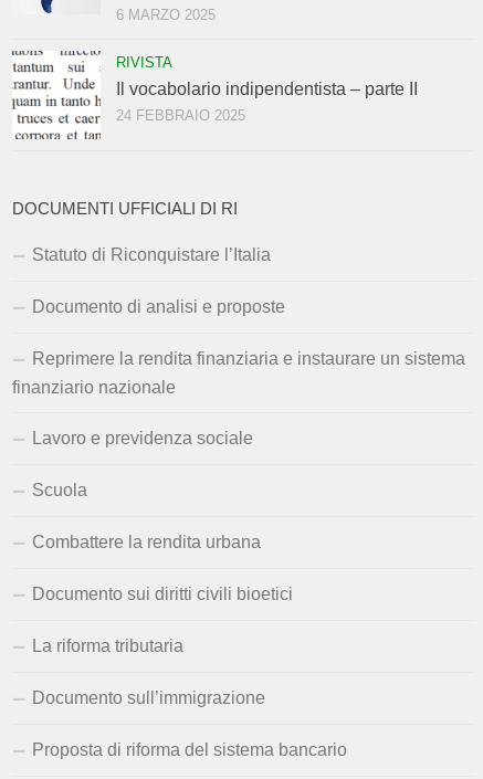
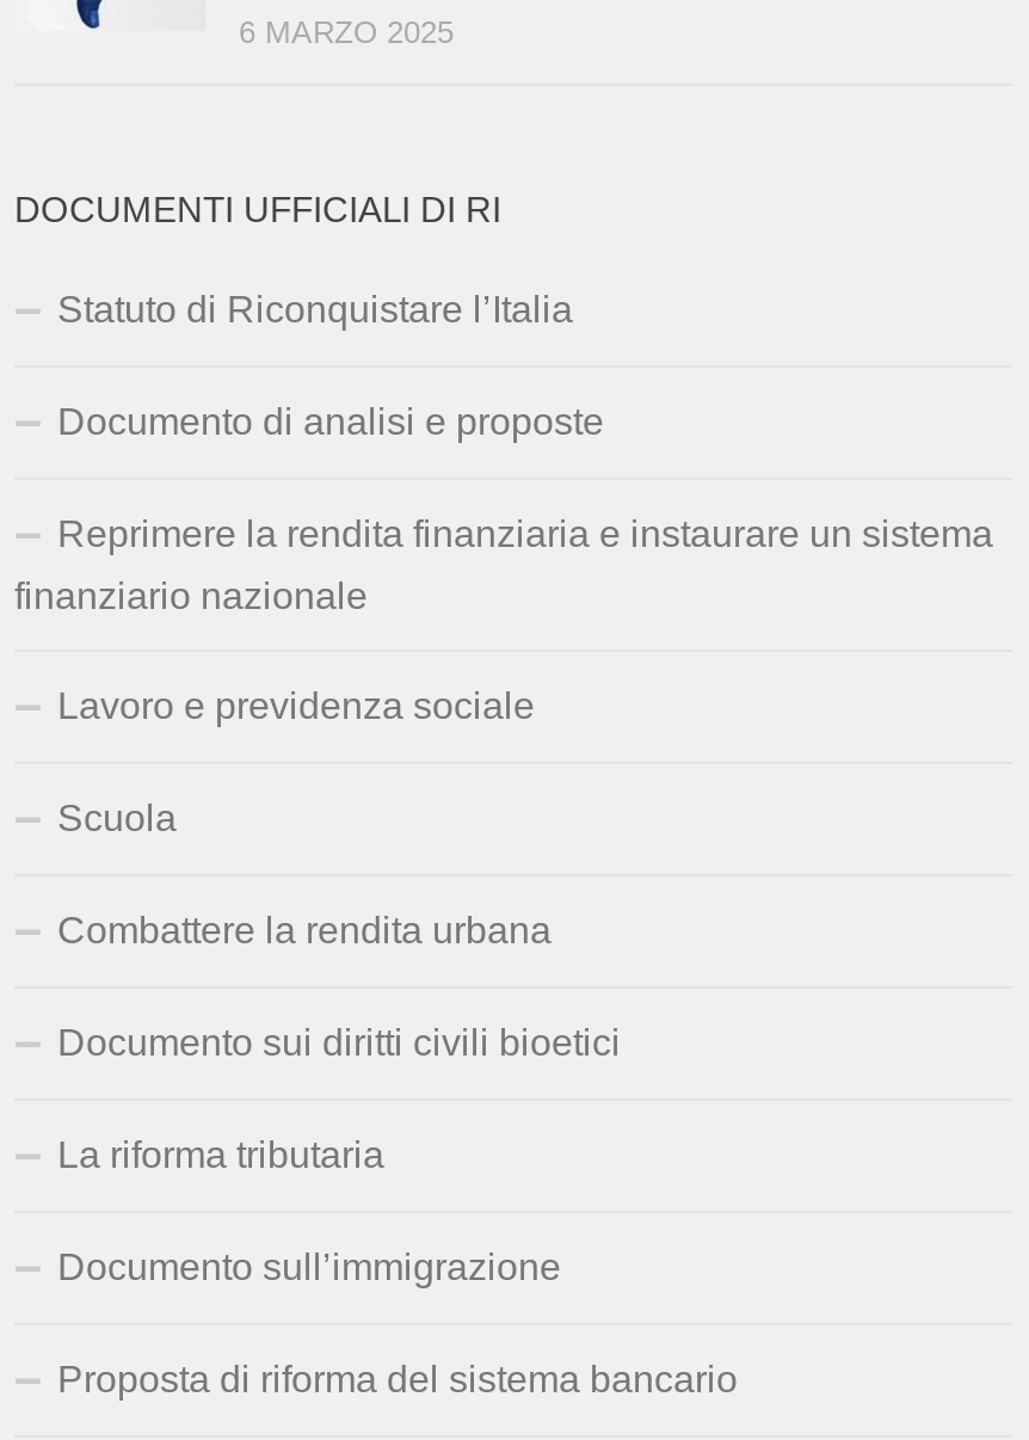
- [image]
- RIVISTA
- Il vocabolario indipendentista – parte II
- 24 FEBBRAIO 2025
